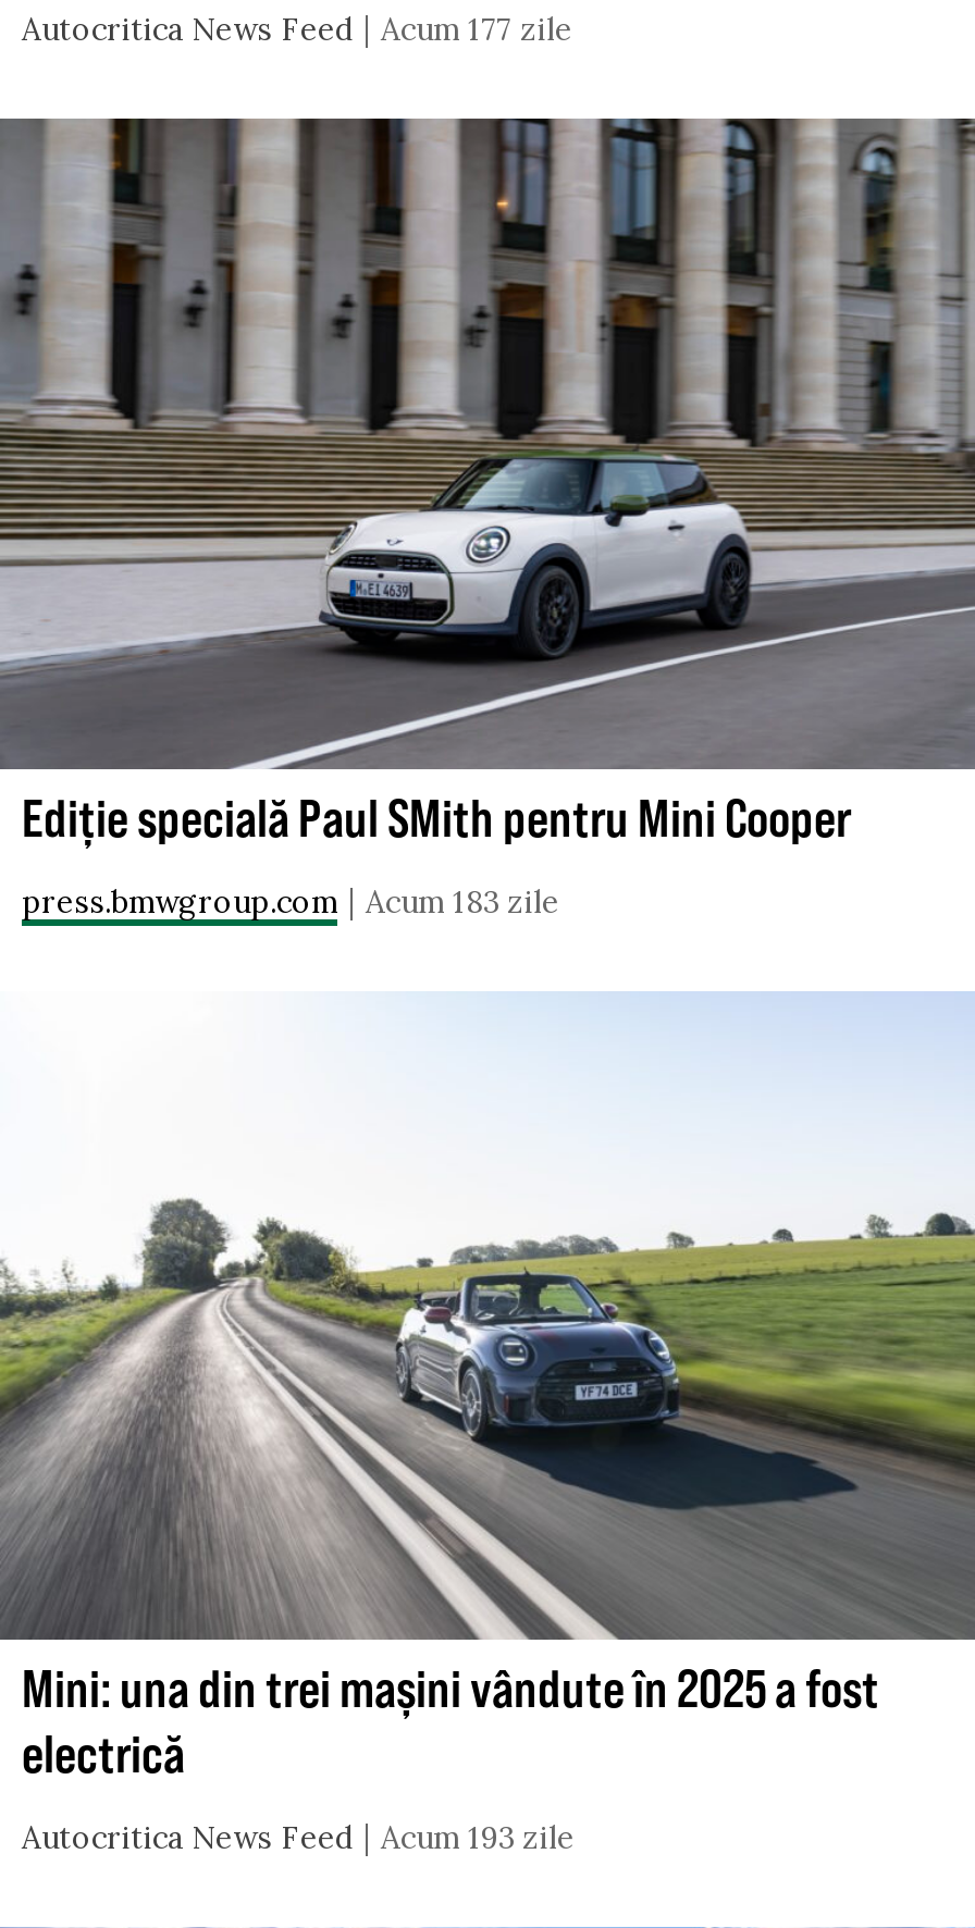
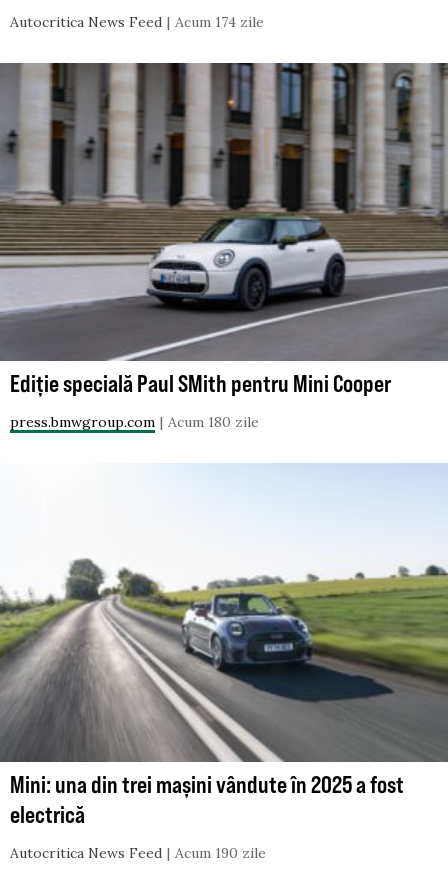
- Autocritica News Feed Acum 177 zile
+ Autocritica News Feed Acum 174 zile

- press.bmwgroup.com Acum 183 zile
+ press.bmwgroup.com Acum 180 zile

- Autocritica News Feed Acum 193 zile
+ Autocritica News Feed Acum 190 zile
